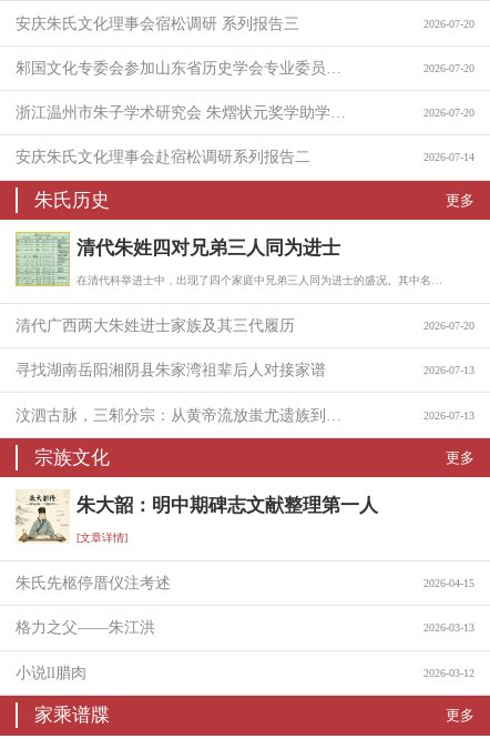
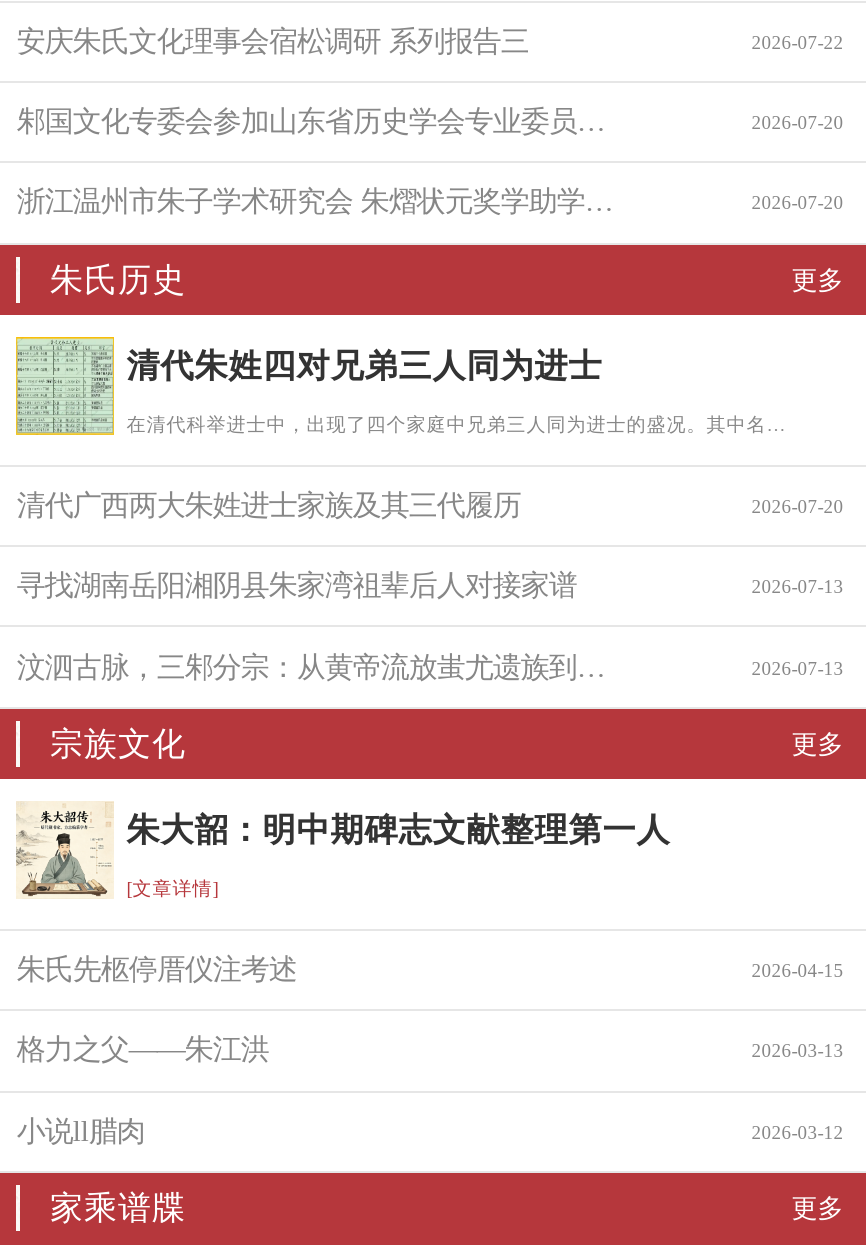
- 2026-07-20
+ 2026-07-22

- 安庆朱氏文化理事会赴宿松调研系列报告二
- 2026-07-14
